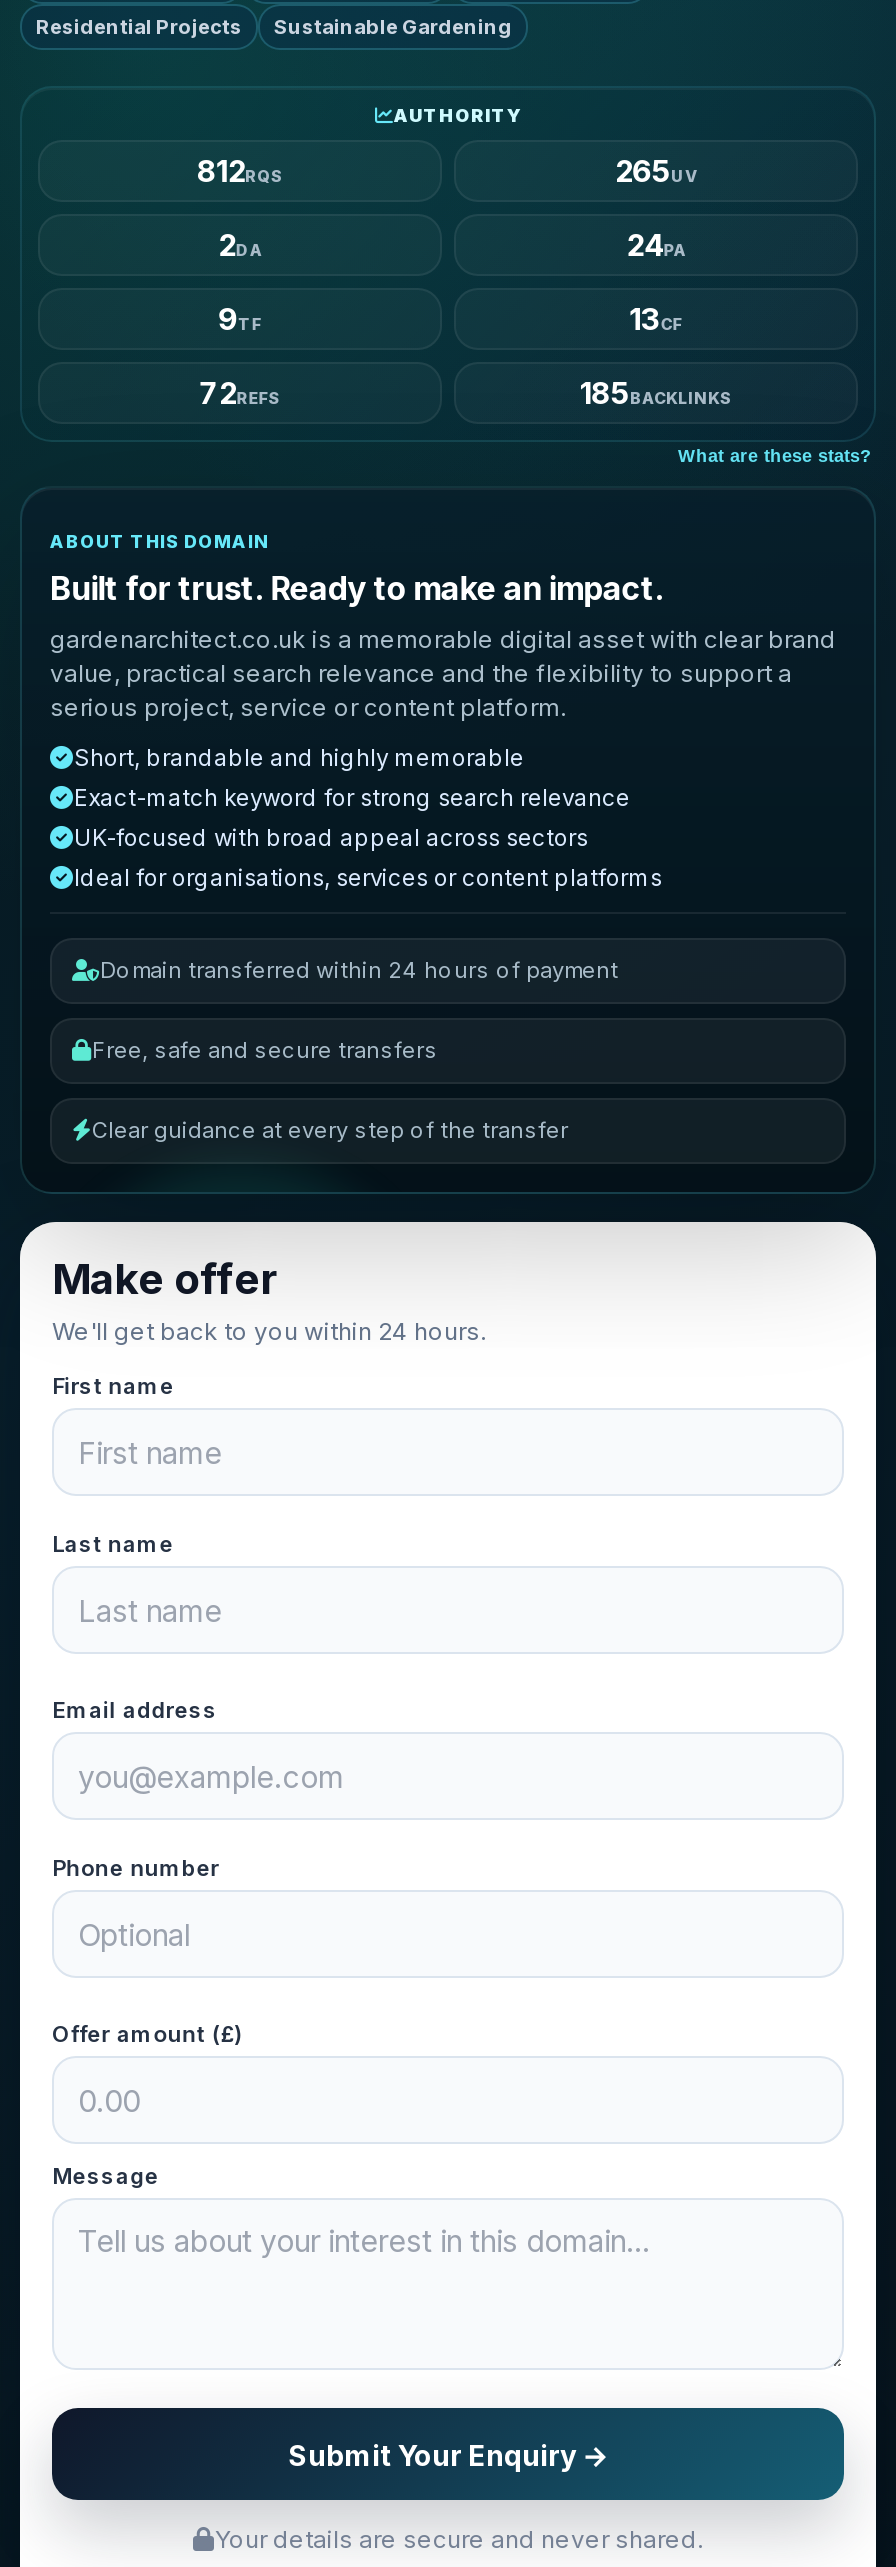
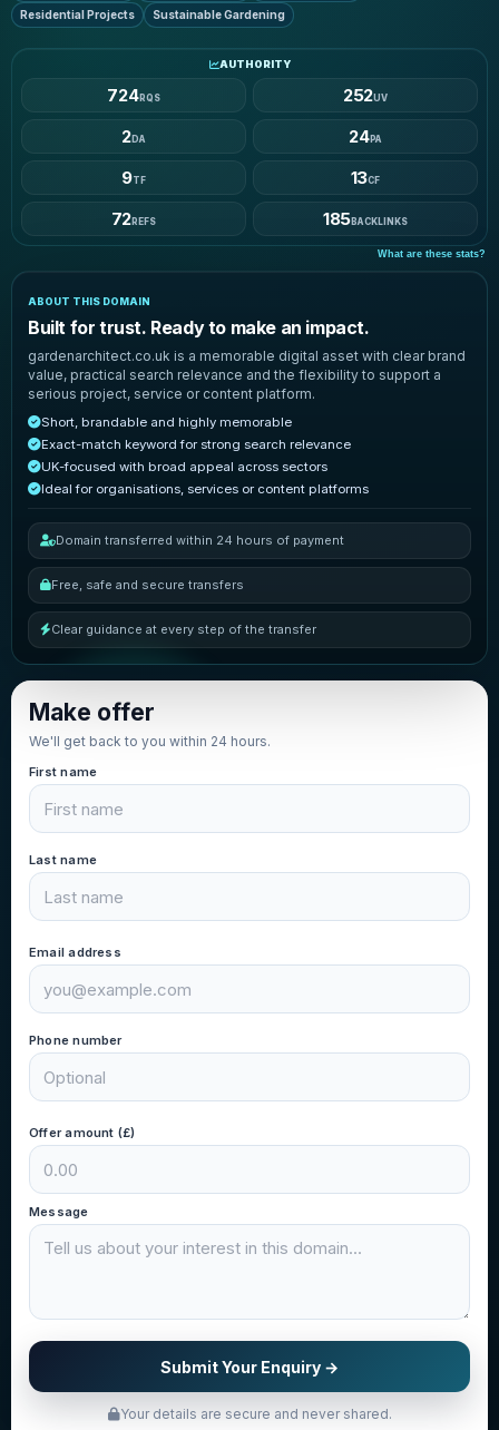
- 812RQS
+ 724RQS

- 265UV
+ 252UV
